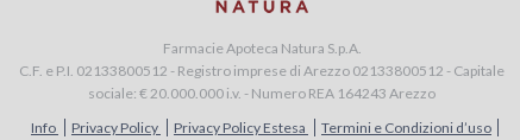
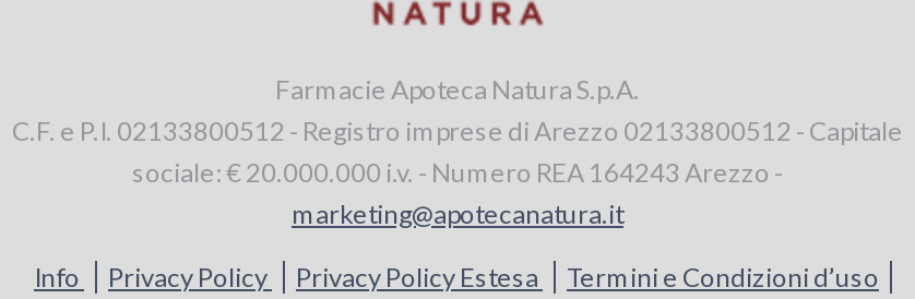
- sociale: € 20.000.000 i.v. - Numero REA 164243 Arezzo
+ sociale: € 20.000.000 i.v. - Numero REA 164243 Arezzo -
+ marketing@apotecanatura.it
